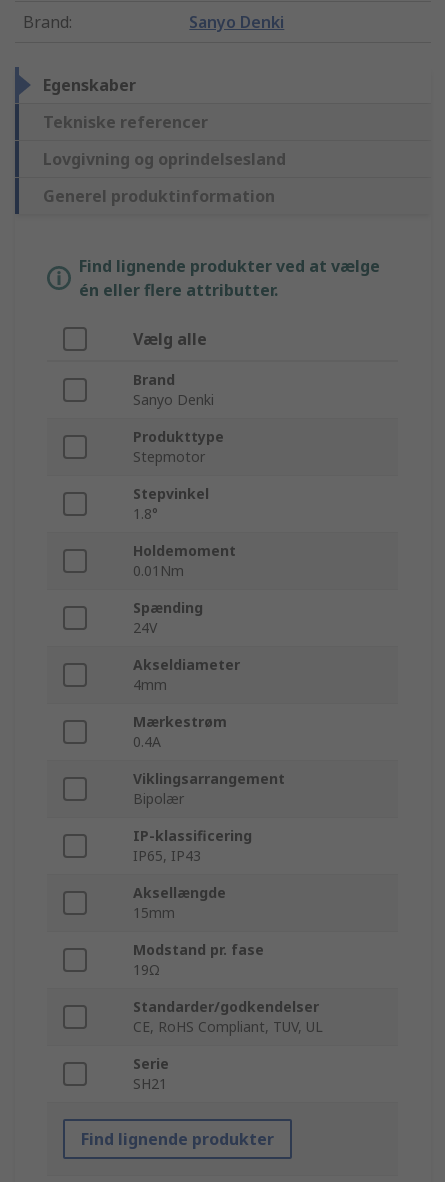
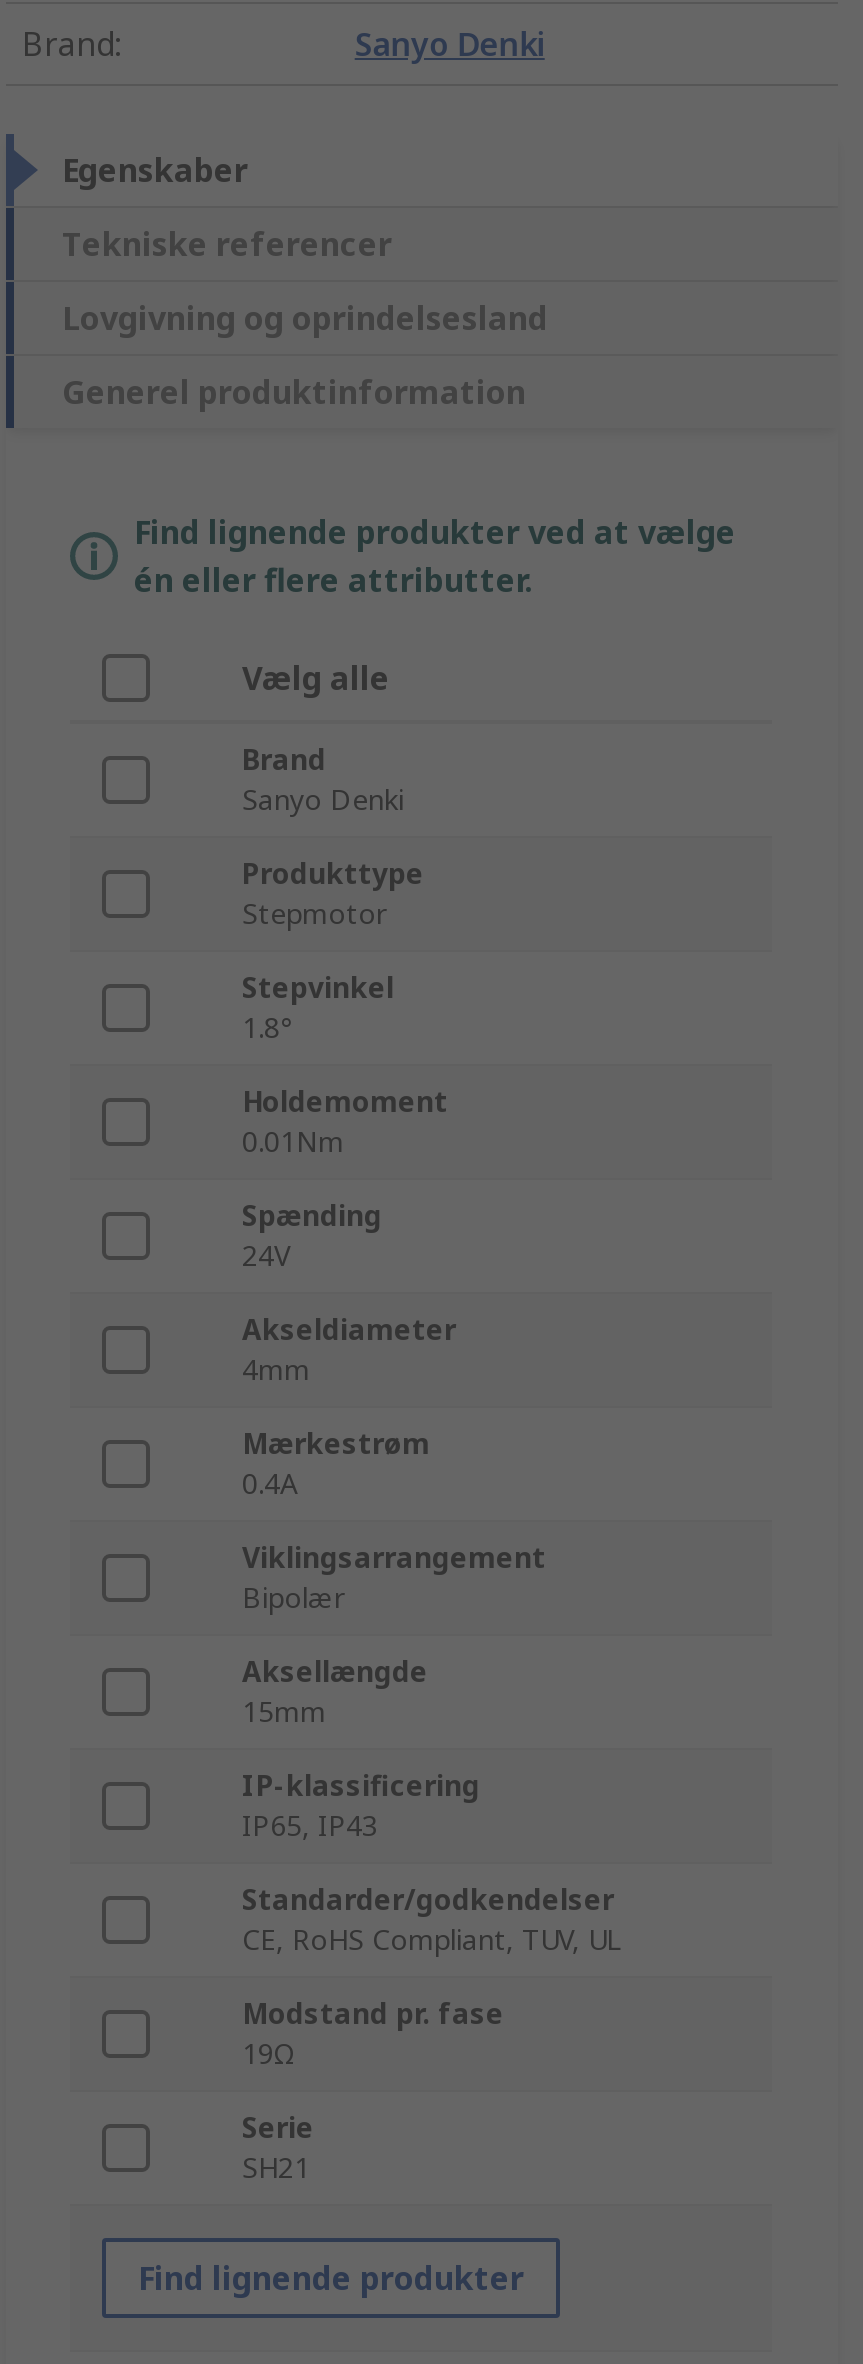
moved down: IP-klassificering | IP65, IP43

moved up: Aksellængde | 15mm

moved down: Modstand pr. fase | 19Ω

moved up: Standarder/godkendelser | CE, RoHS Compliant, TUV, UL
